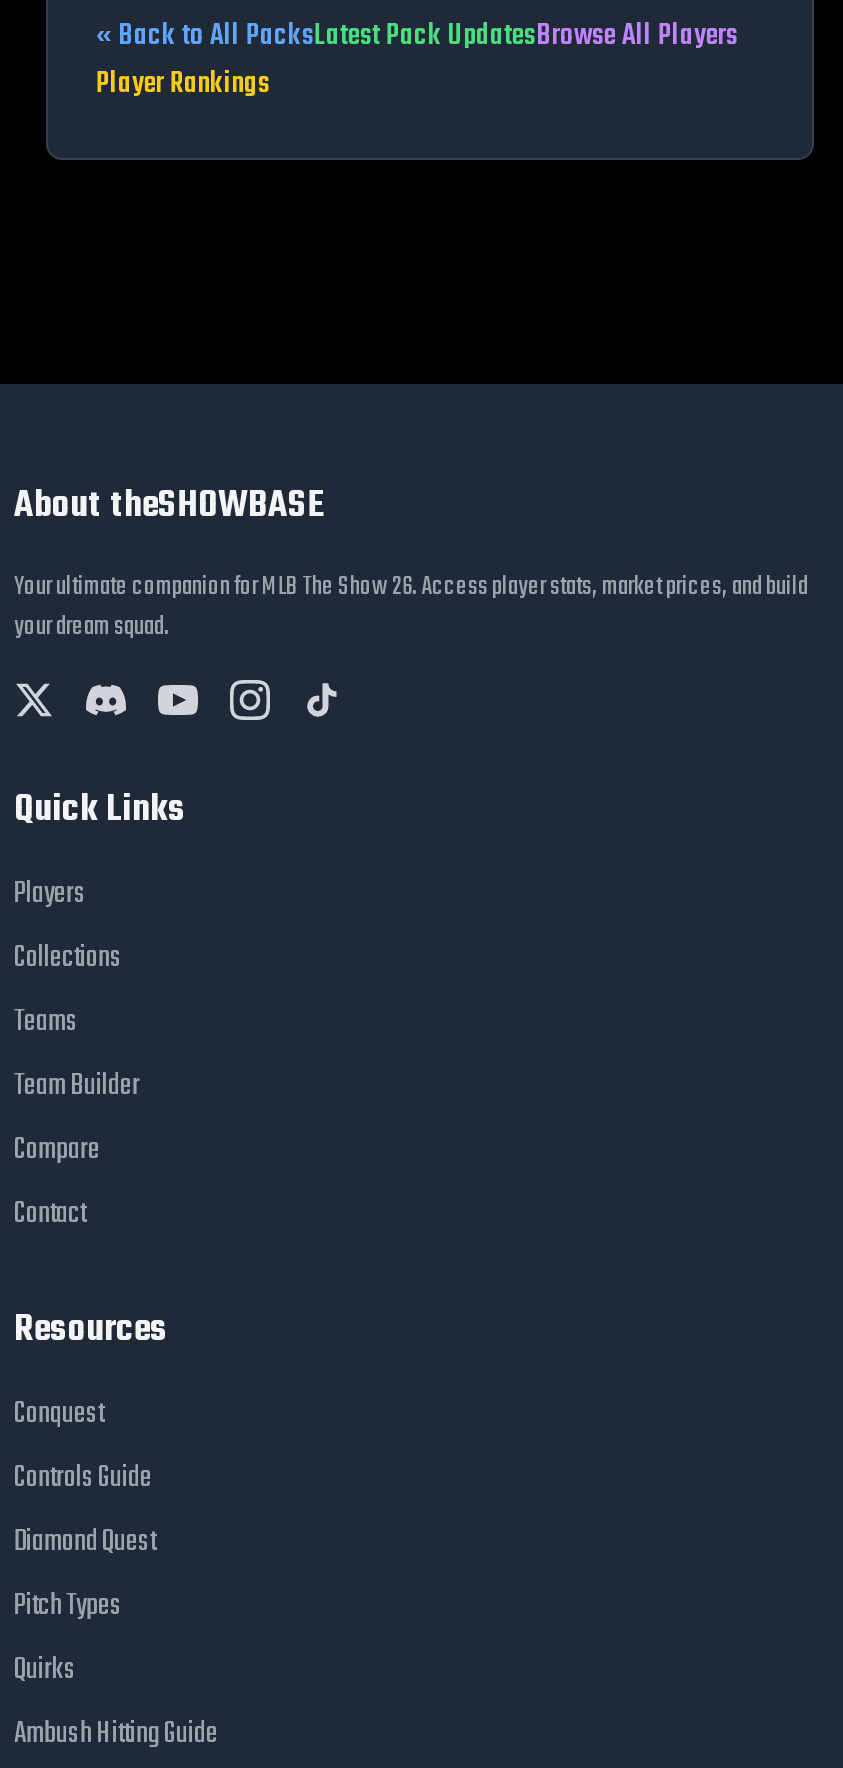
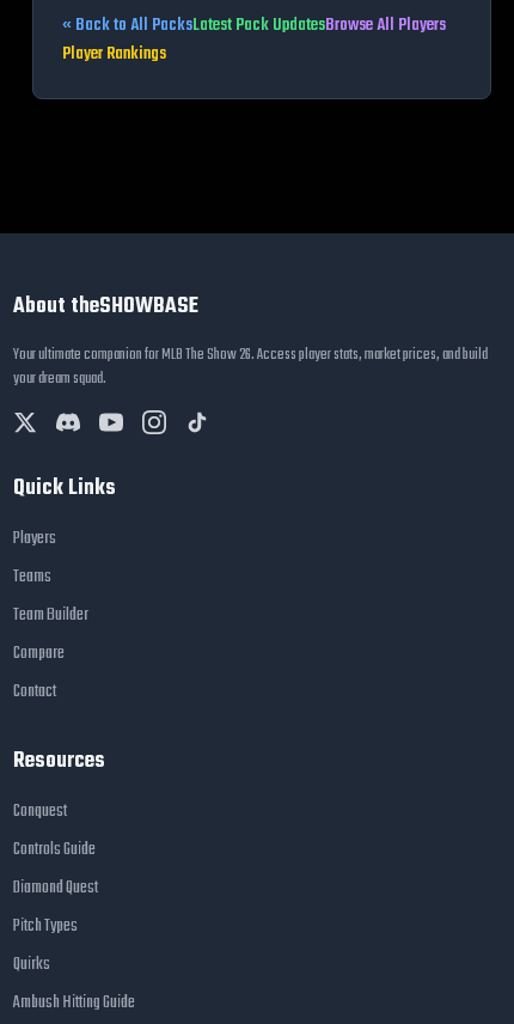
- Collections
